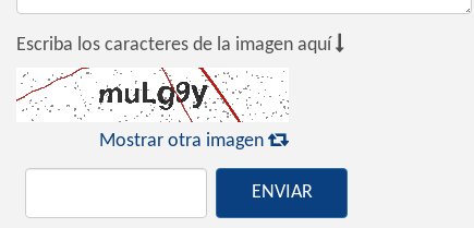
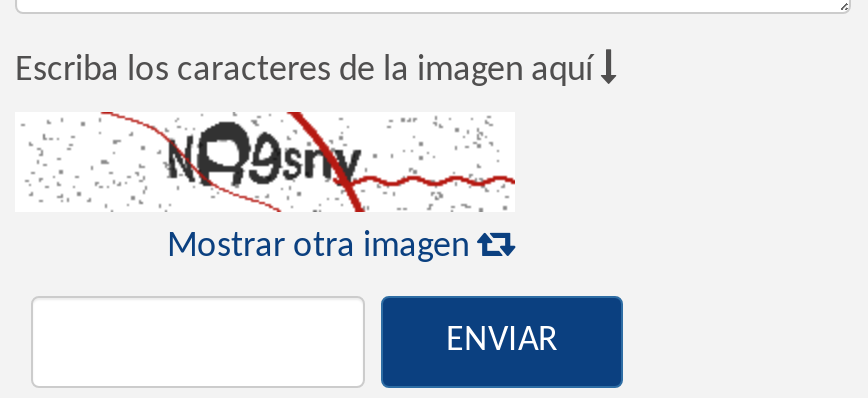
- [image]
+ [image]
